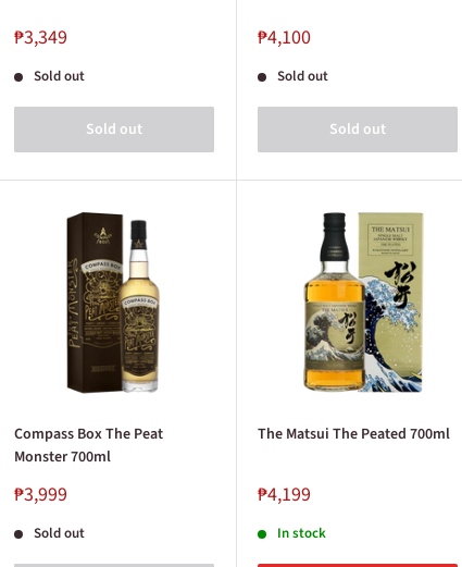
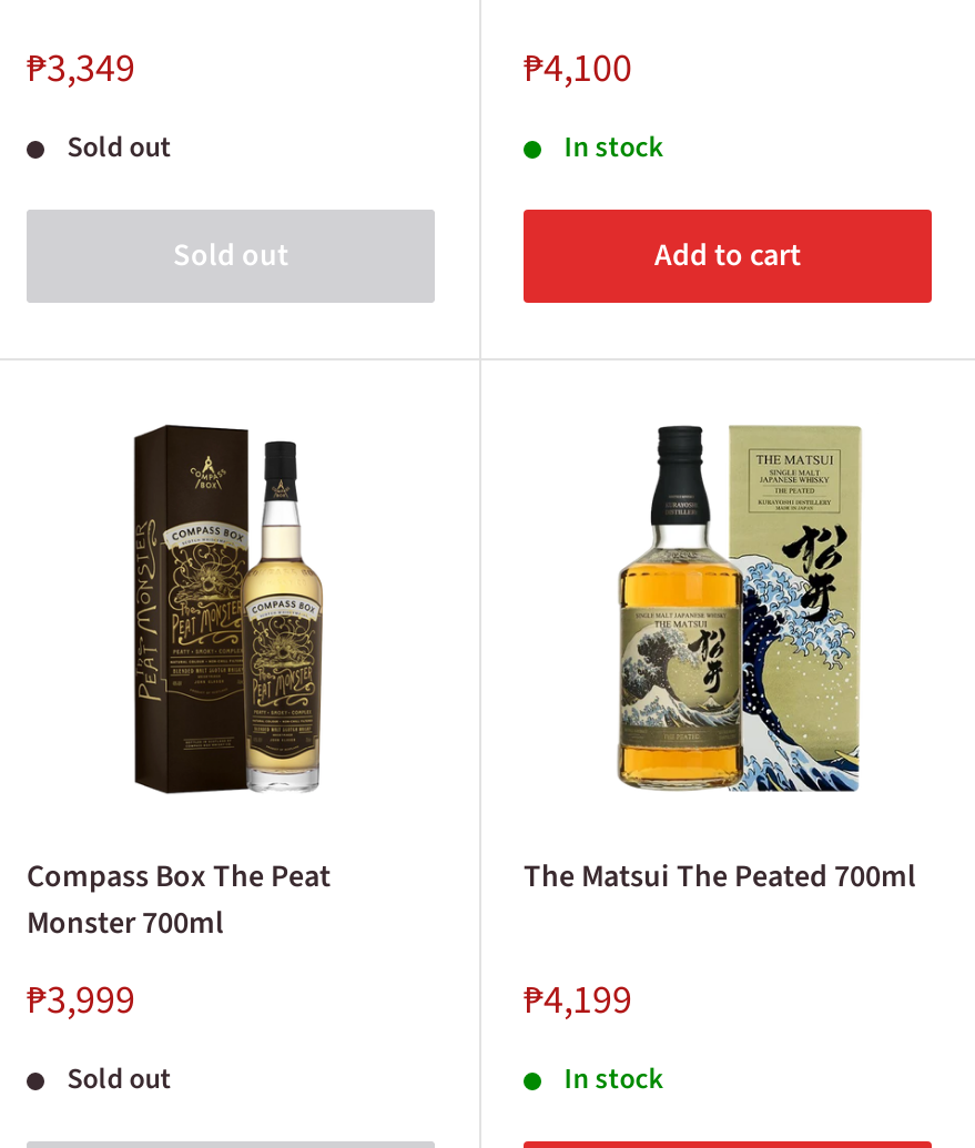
- Sold out
+ In stock

- Sold out
+ Add to cart
